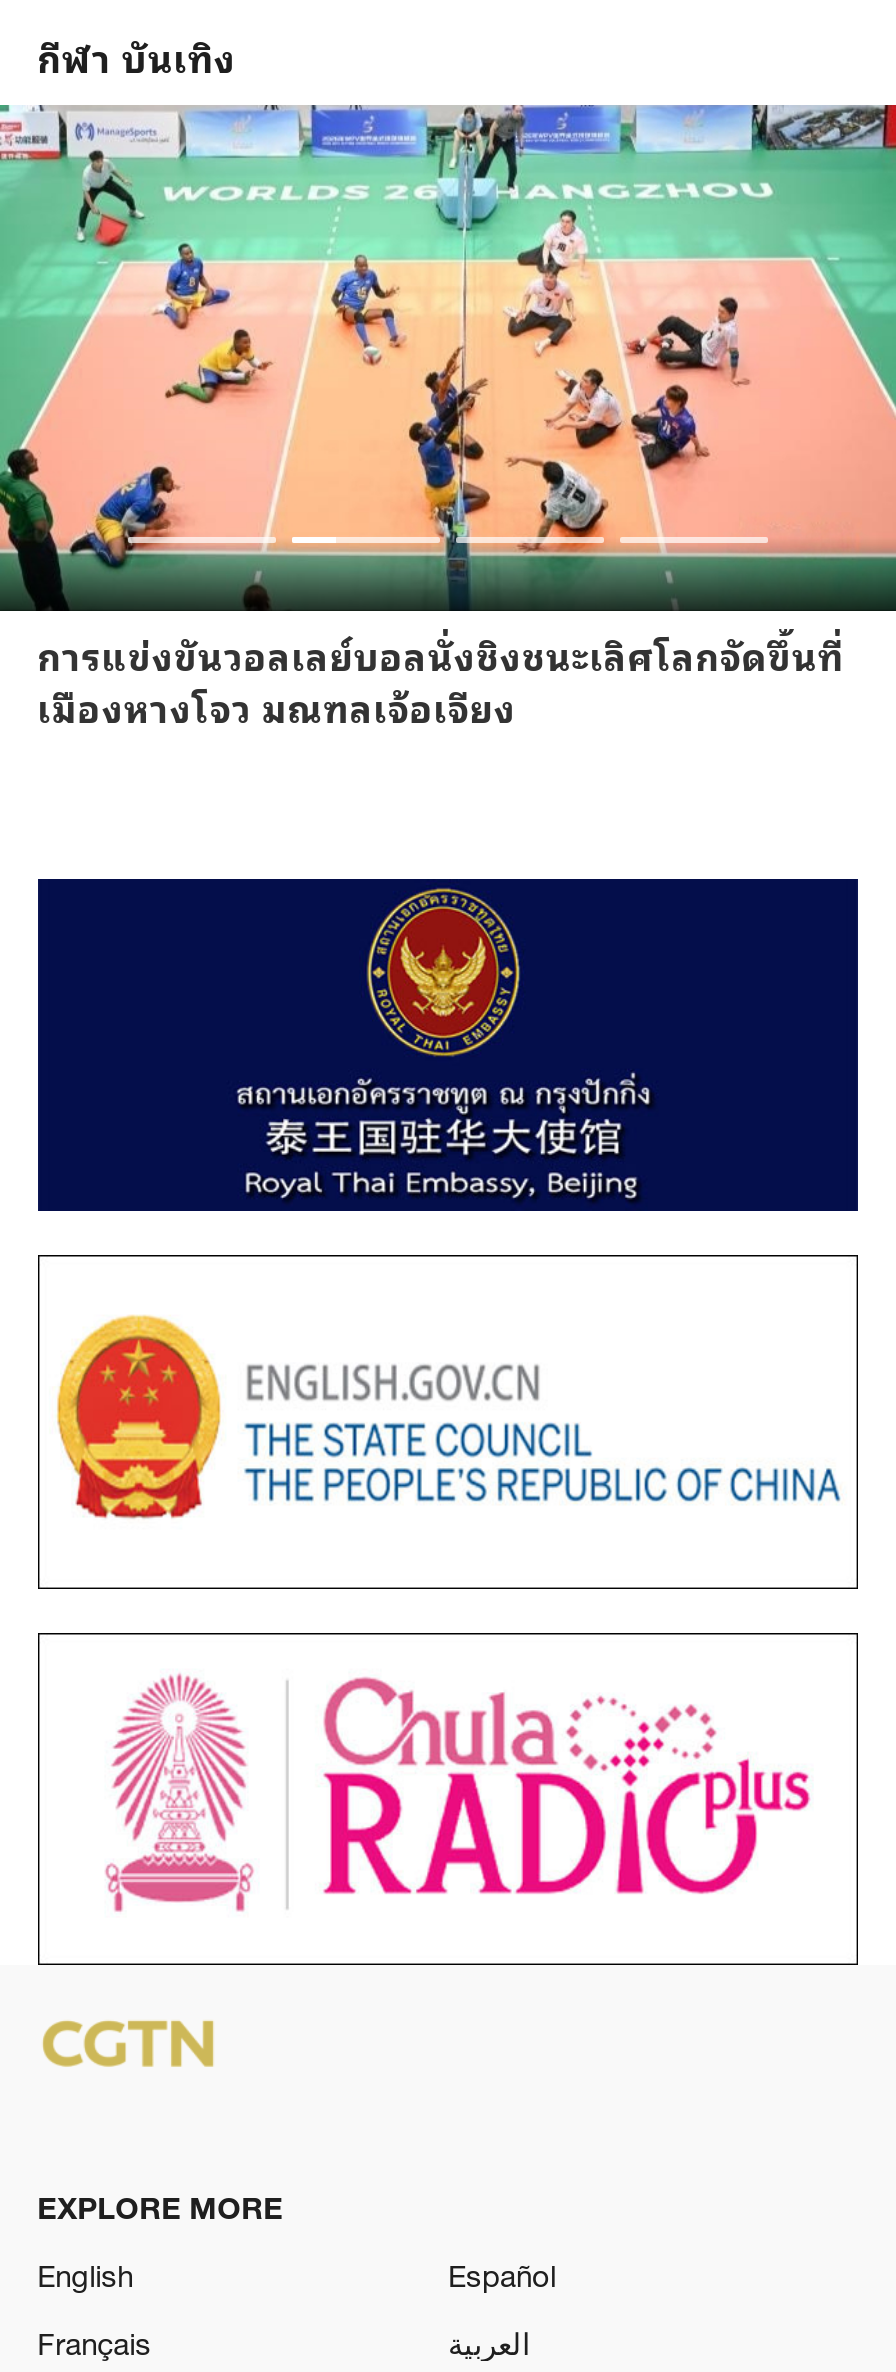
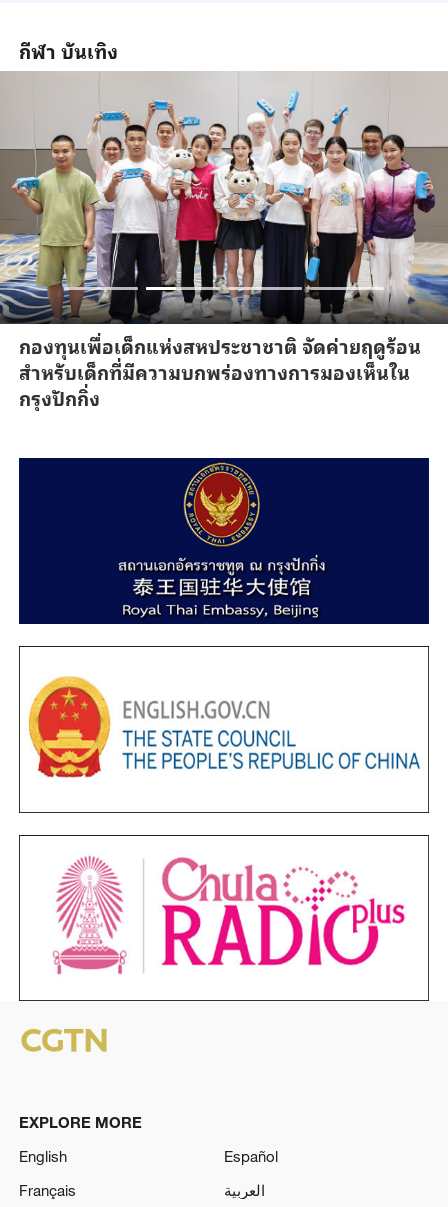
- [image]
- การแข่งขันวอลเลย์บอลนั่งชิงชนะเลิศโลกจัดขึ้นที่
- เมืองหางโจว มณฑลเจ้อเจียง
+ [image]
+ กองทุนเพื่อเด็กแห่งสหประชาชาติ จัดค่ายฤดูร้อน
+ สำหรับเด็กที่มีความบกพร่องทางการมองเห็นใน
+ กรุงปักกิ่ง
